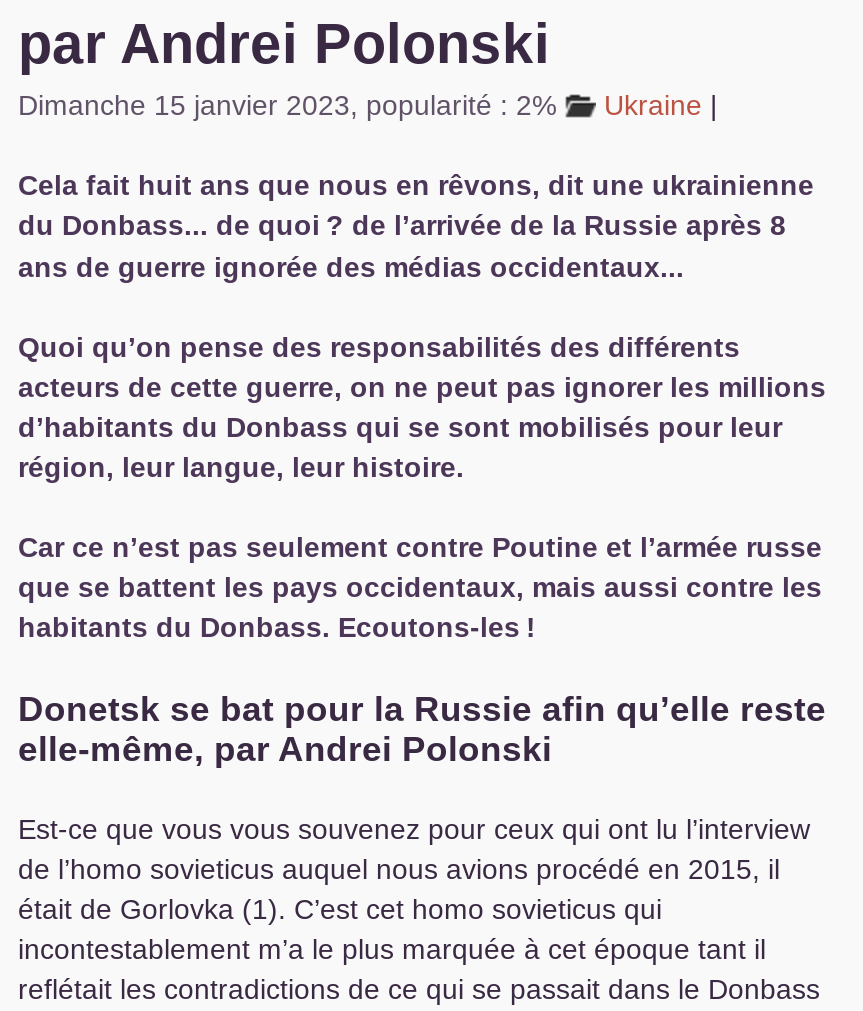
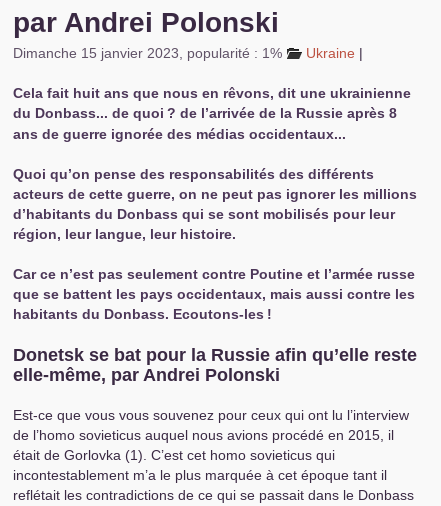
- Dimanche 15 janvier 2023, popularité : 2%
+ Dimanche 15 janvier 2023, popularité : 1%
